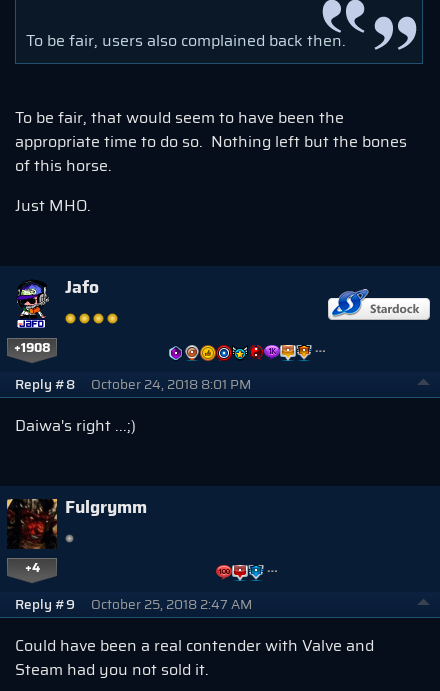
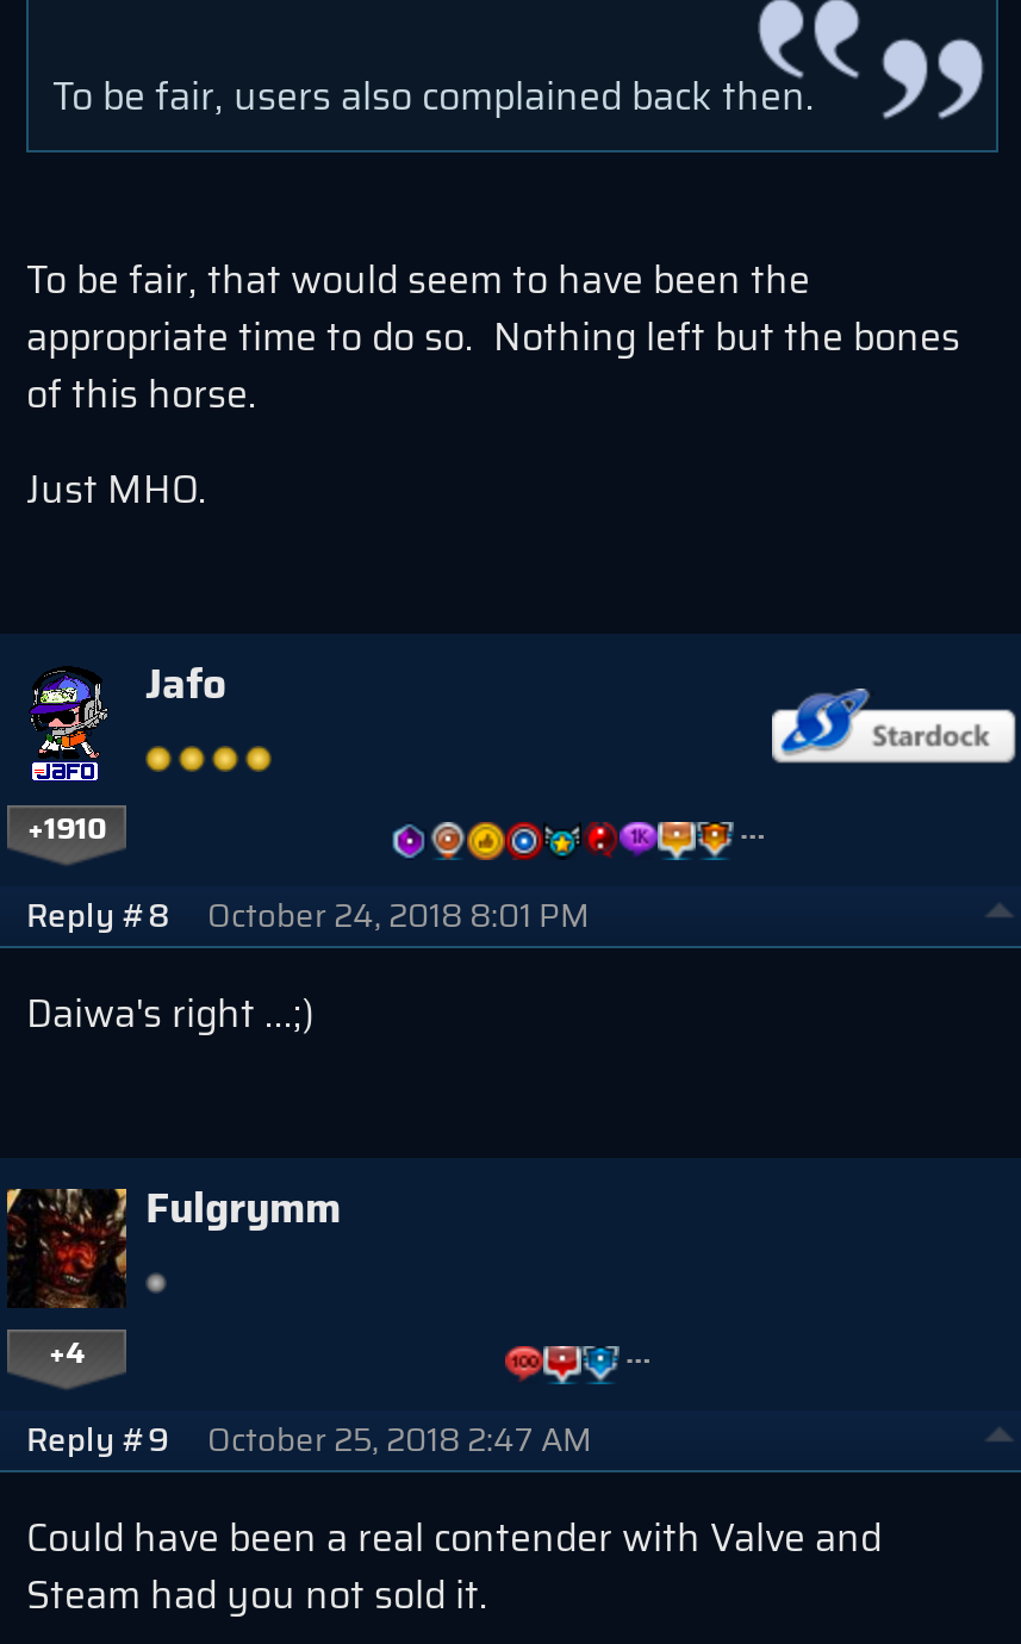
- +1908
+ +1910
